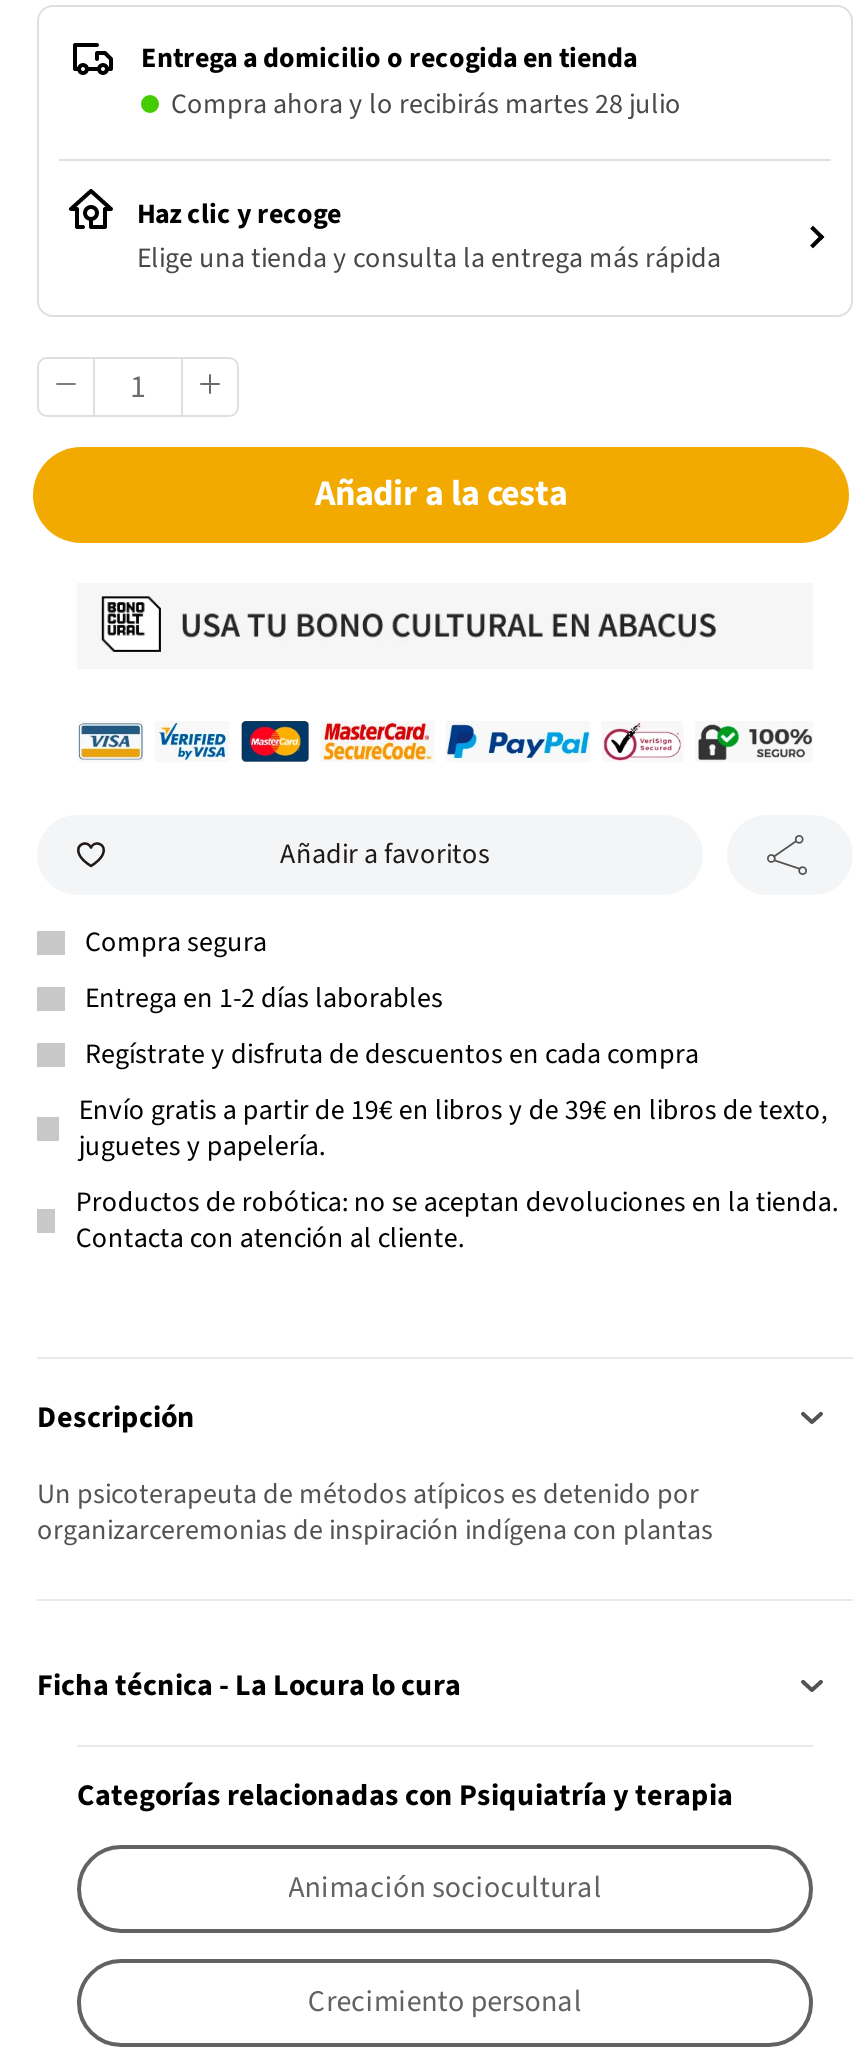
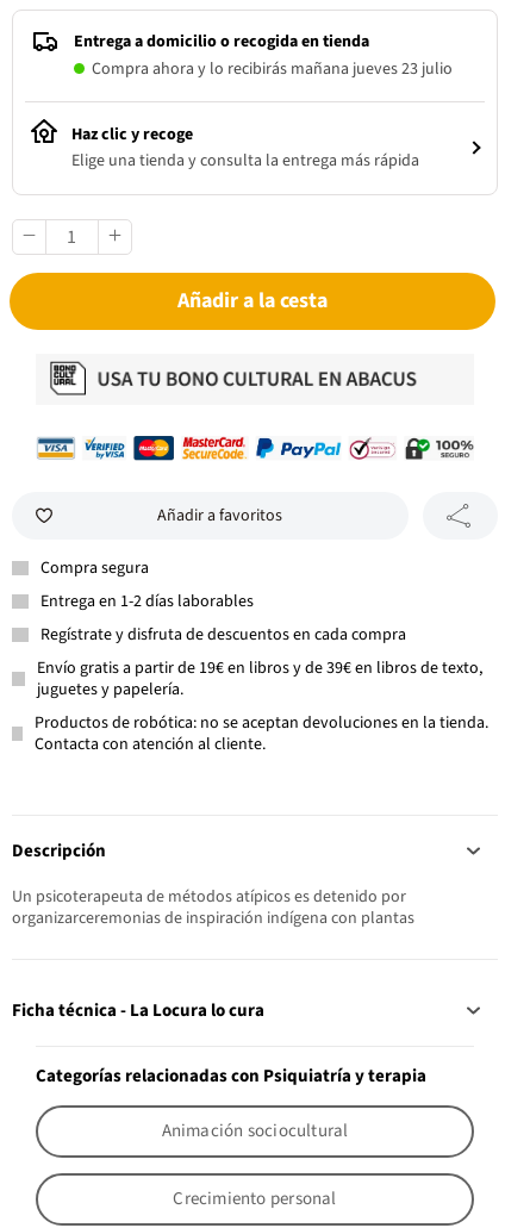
- Compra ahora y lo recibirás martes 28 julio
+ Compra ahora y lo recibirás mañana jueves 23 julio
